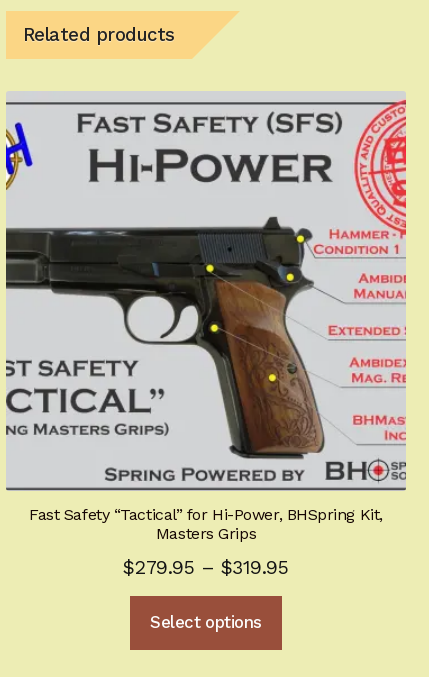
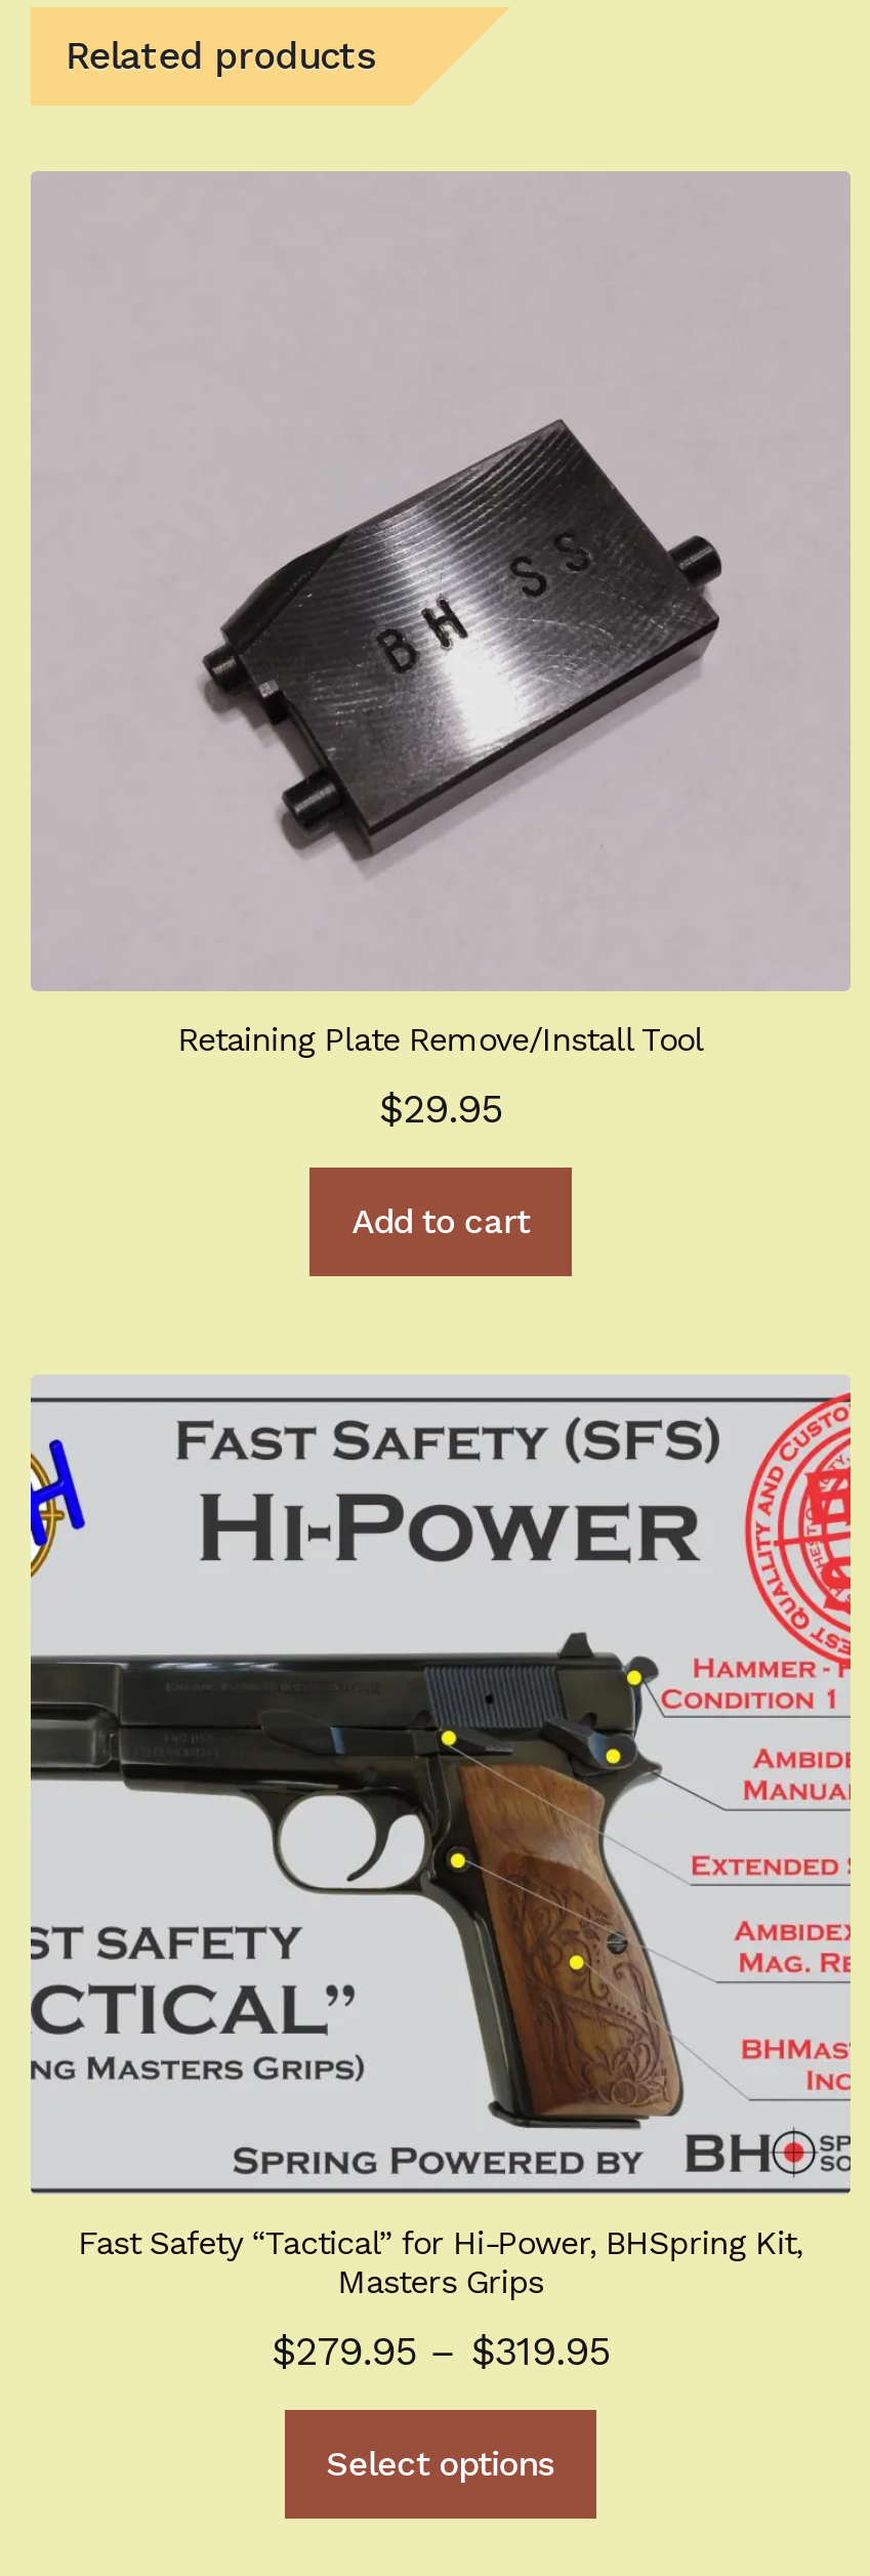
+ [image]
+ Retaining Plate Remove/Install Tool
+ $29.95
+ Add to cart
